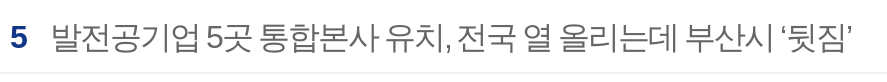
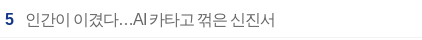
- 발전공기업 5곳 통합본사 유치, 전국 열 올리는데 부산시 ‘뒷짐’
+ 인간이 이겼다…AI 카타고 꺾은 신진서
